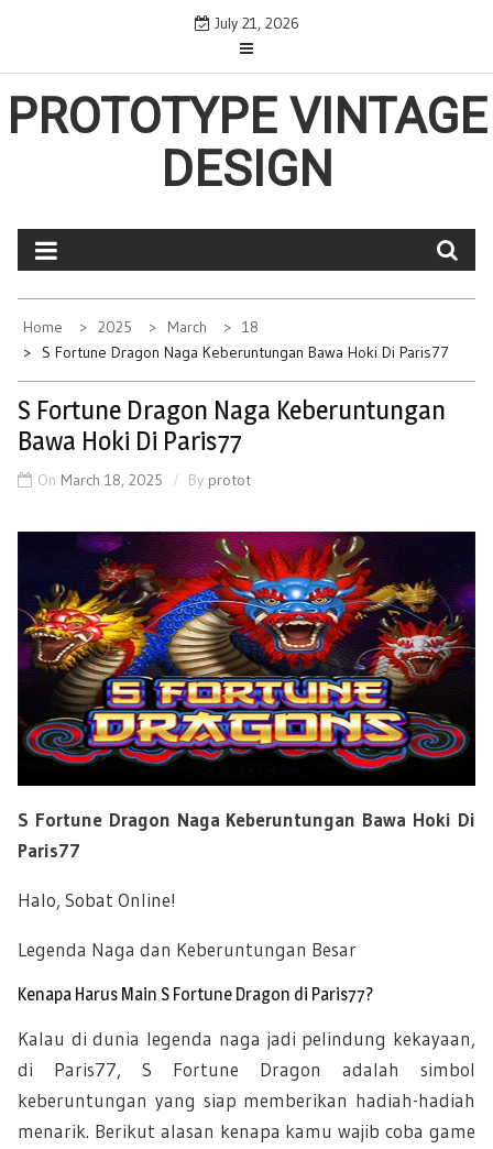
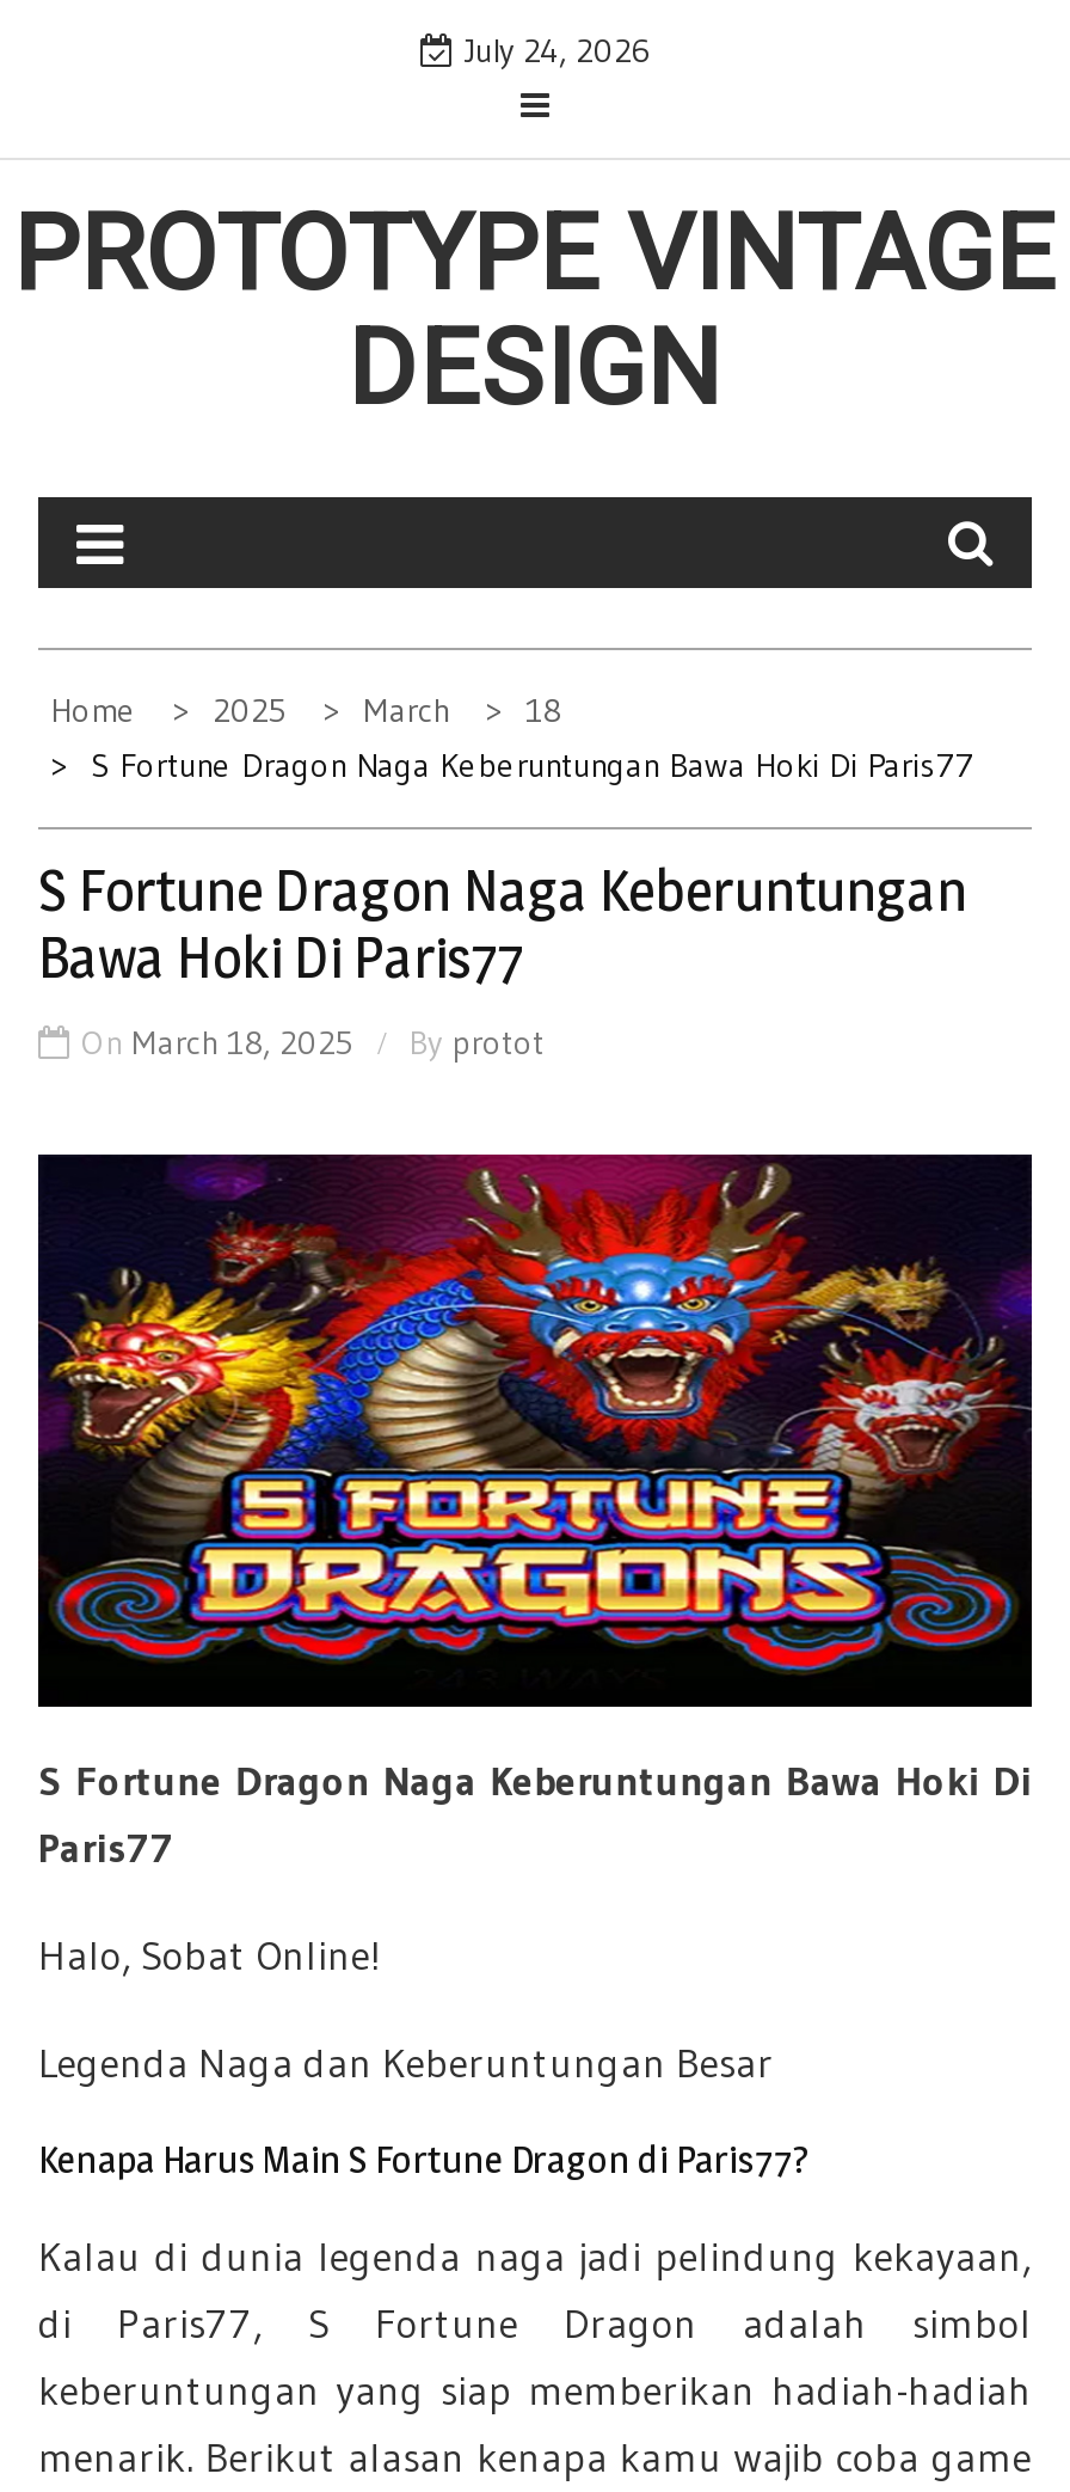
- July 21, 2026
+ July 24, 2026
